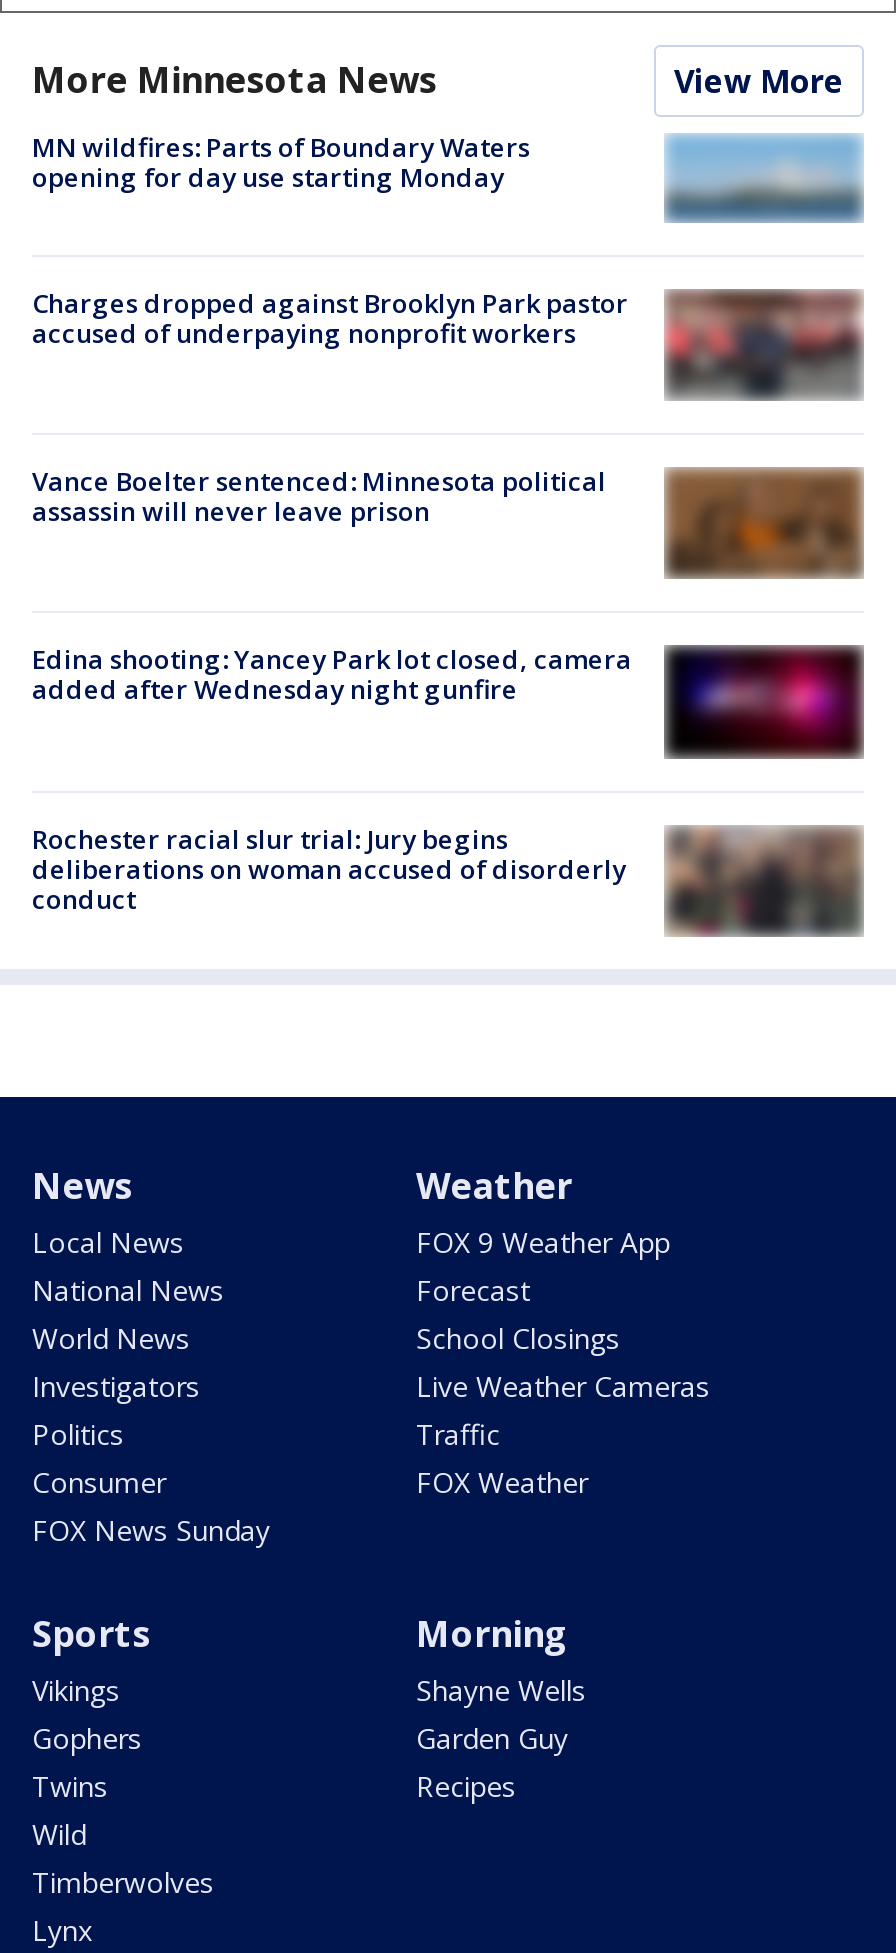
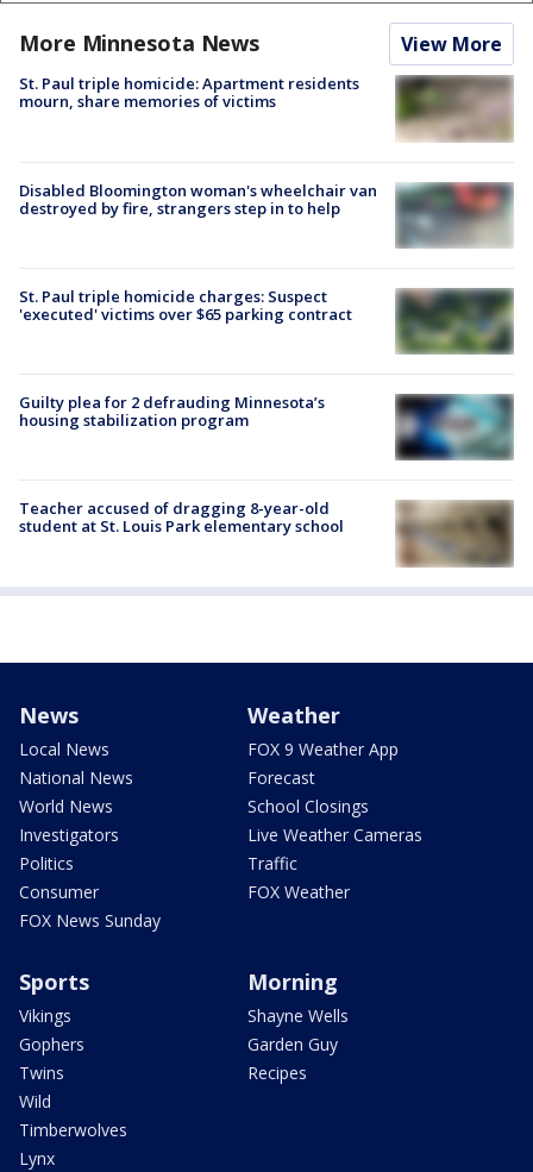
- MN wildfires: Parts of Boundary Waters
- opening for day use starting Monday
+ St. Paul triple homicide: Apartment residents
+ mourn, share memories of victims

- [image]
+ [image]

- [image]
- Charges dropped against Brooklyn Park pastor
- accused of underpaying nonprofit workers
+ [image]
+ Disabled Bloomington woman's wheelchair van
+ destroyed by fire, strangers step in to help

- [image]
- Vance Boelter sentenced: Minnesota political
- assassin will never leave prison
+ [image]
+ St. Paul triple homicide charges: Suspect
+ 'executed' victims over $65 parking contract

- Edina shooting: Yancey Park lot closed, camera
- added after Wednesday night gunfire
+ Guilty plea for 2 defrauding Minnesota’s
+ housing stabilization program

- [image]
+ [image]

- Rochester racial slur trial: Jury begins
- deliberations on woman accused of disorderly
- conduct
+ Teacher accused of dragging 8-year-old
+ student at St. Louis Park elementary school

- [image]
+ [image]
